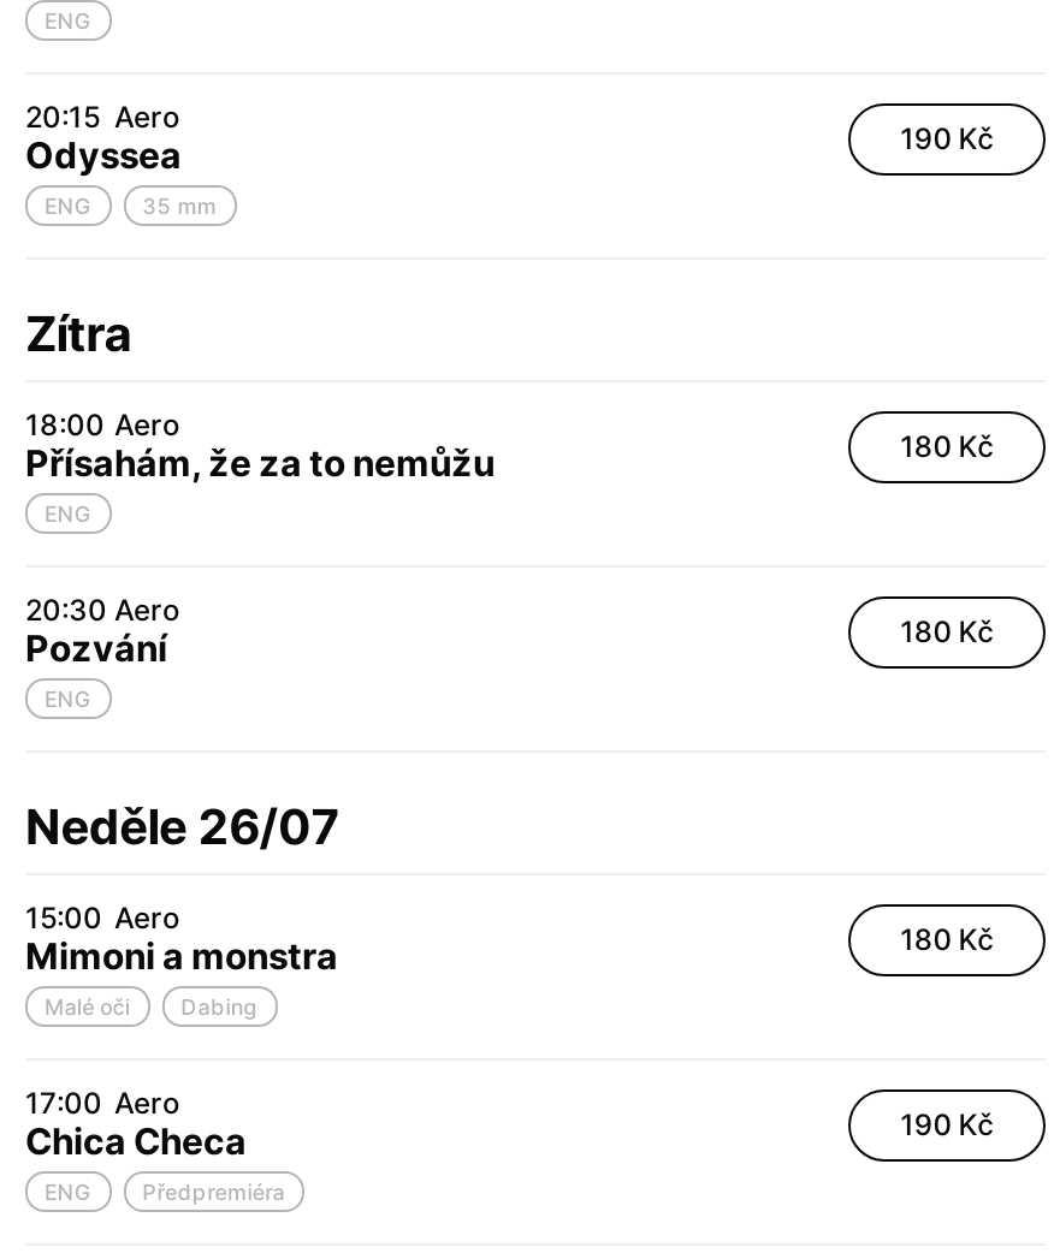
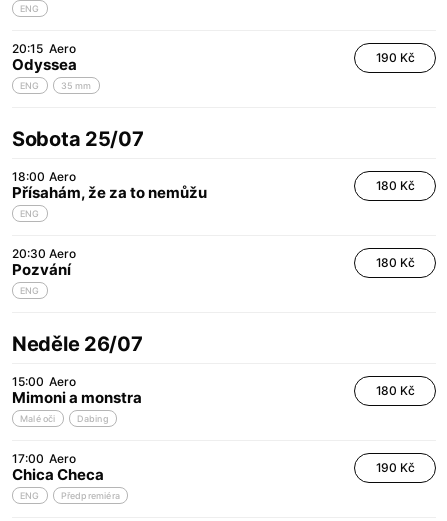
- Zítra
+ Sobota 25/07
